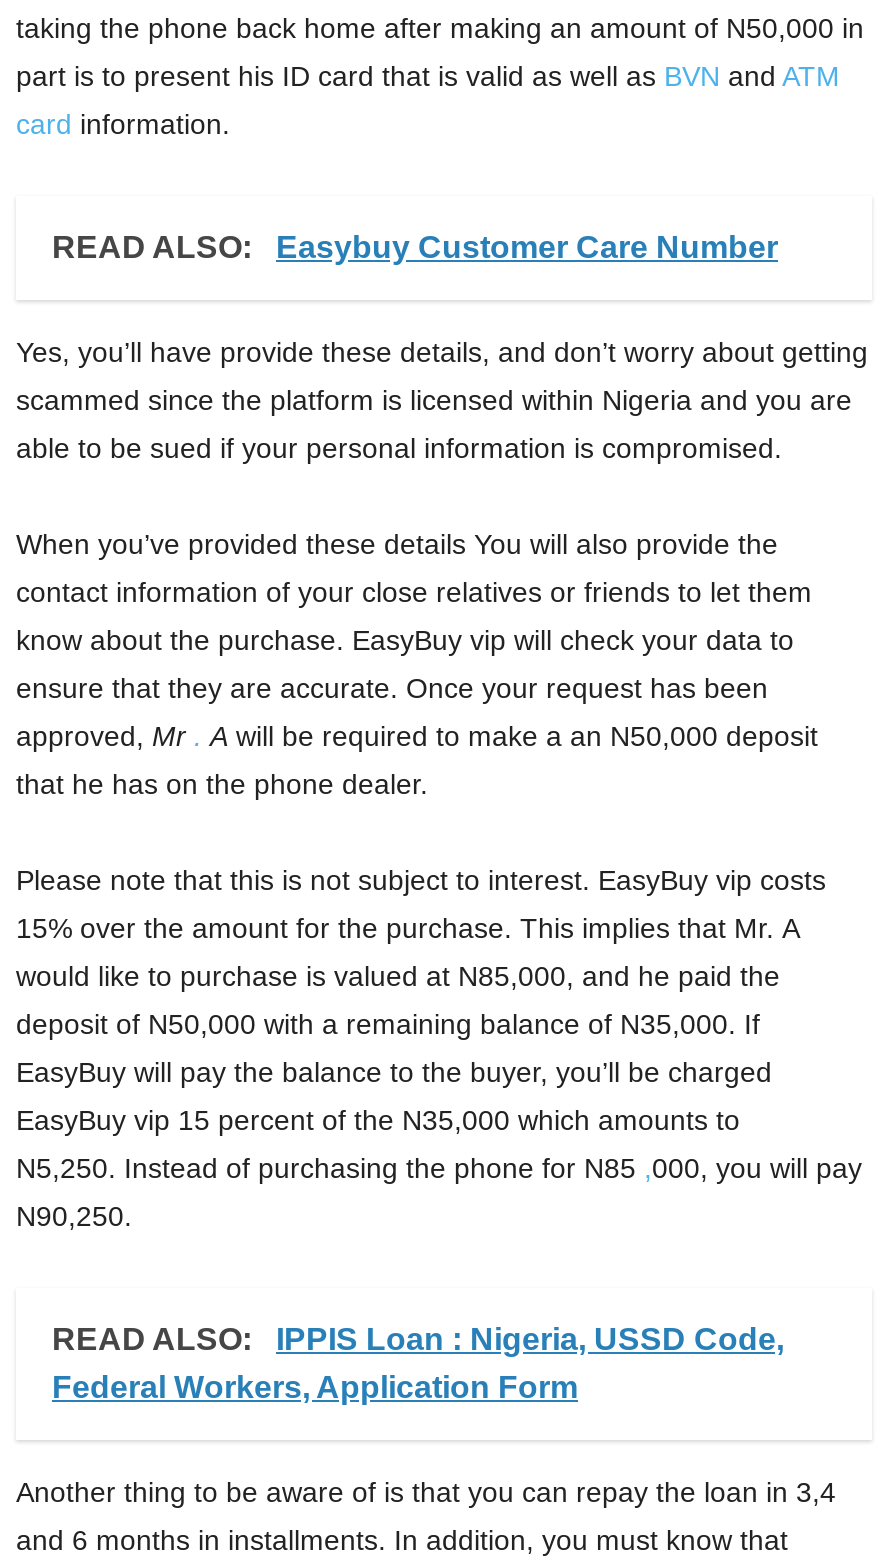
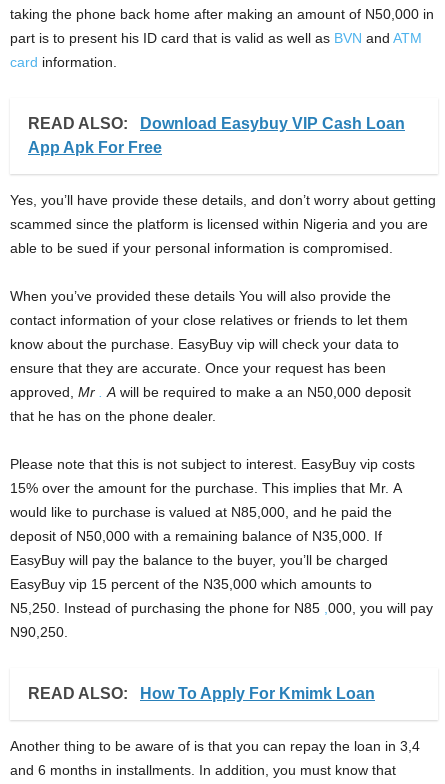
- READ ALSO: Easybuy Customer Care Number
+ READ ALSO: Download Easybuy VIP Cash Loan
+ App Apk For Free

moved down: Yes, you’ll have provide these details, and don’t worry about getting | scammed since the platform is licensed within Nigeria and you are | able to be sued if your personal information is compromised. | ... | N5,250. Instead of purchasing the phone for N85, 000, you will pay | N90,250.

- READ ALSO: IPPIS Loan : Nigeria, USSD Code,
- Federal Workers, Application Form
+ READ ALSO: How To Apply For Kmimk Loan
